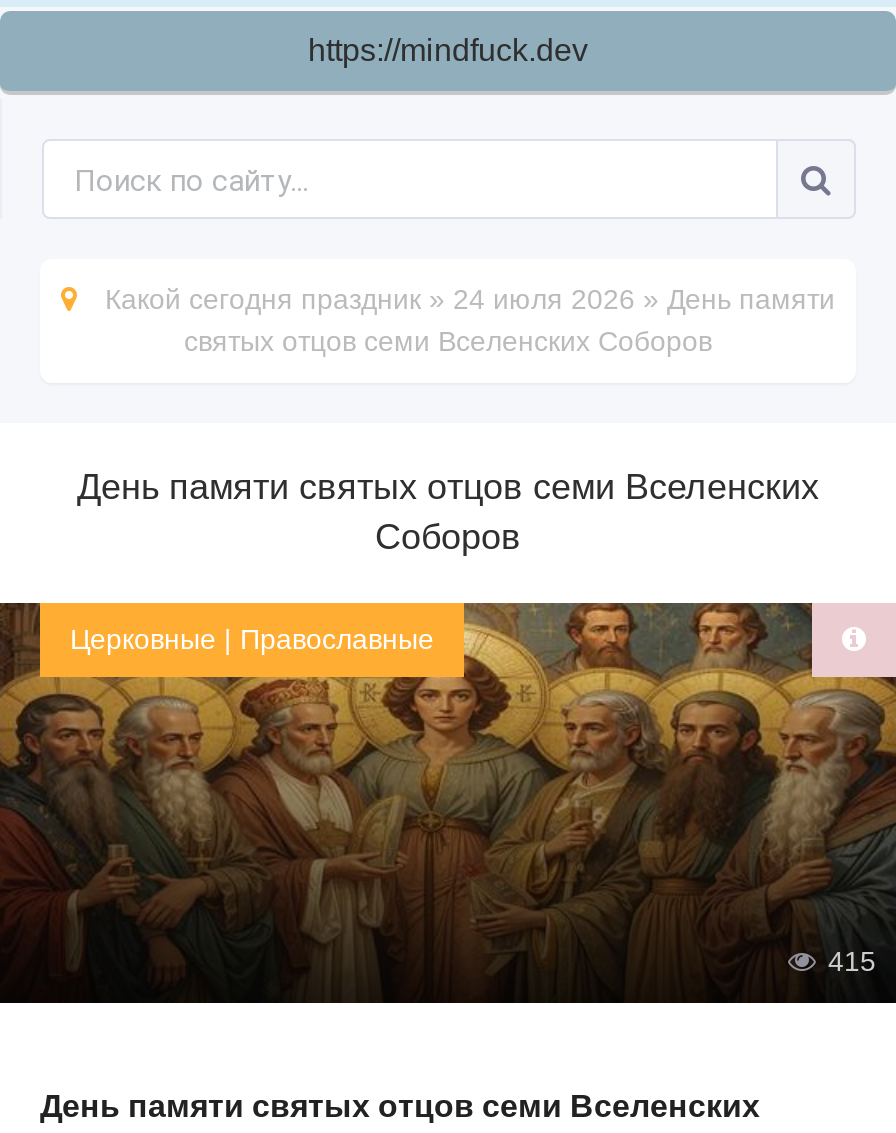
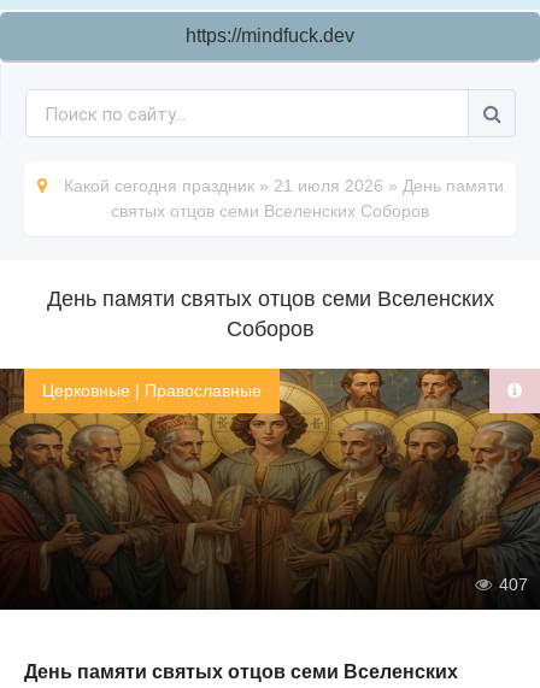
- Какой сегодня праздник » 24 июля 2026 » День памяти
+ Какой сегодня праздник » 21 июля 2026 » День памяти

- 415
+ 407
